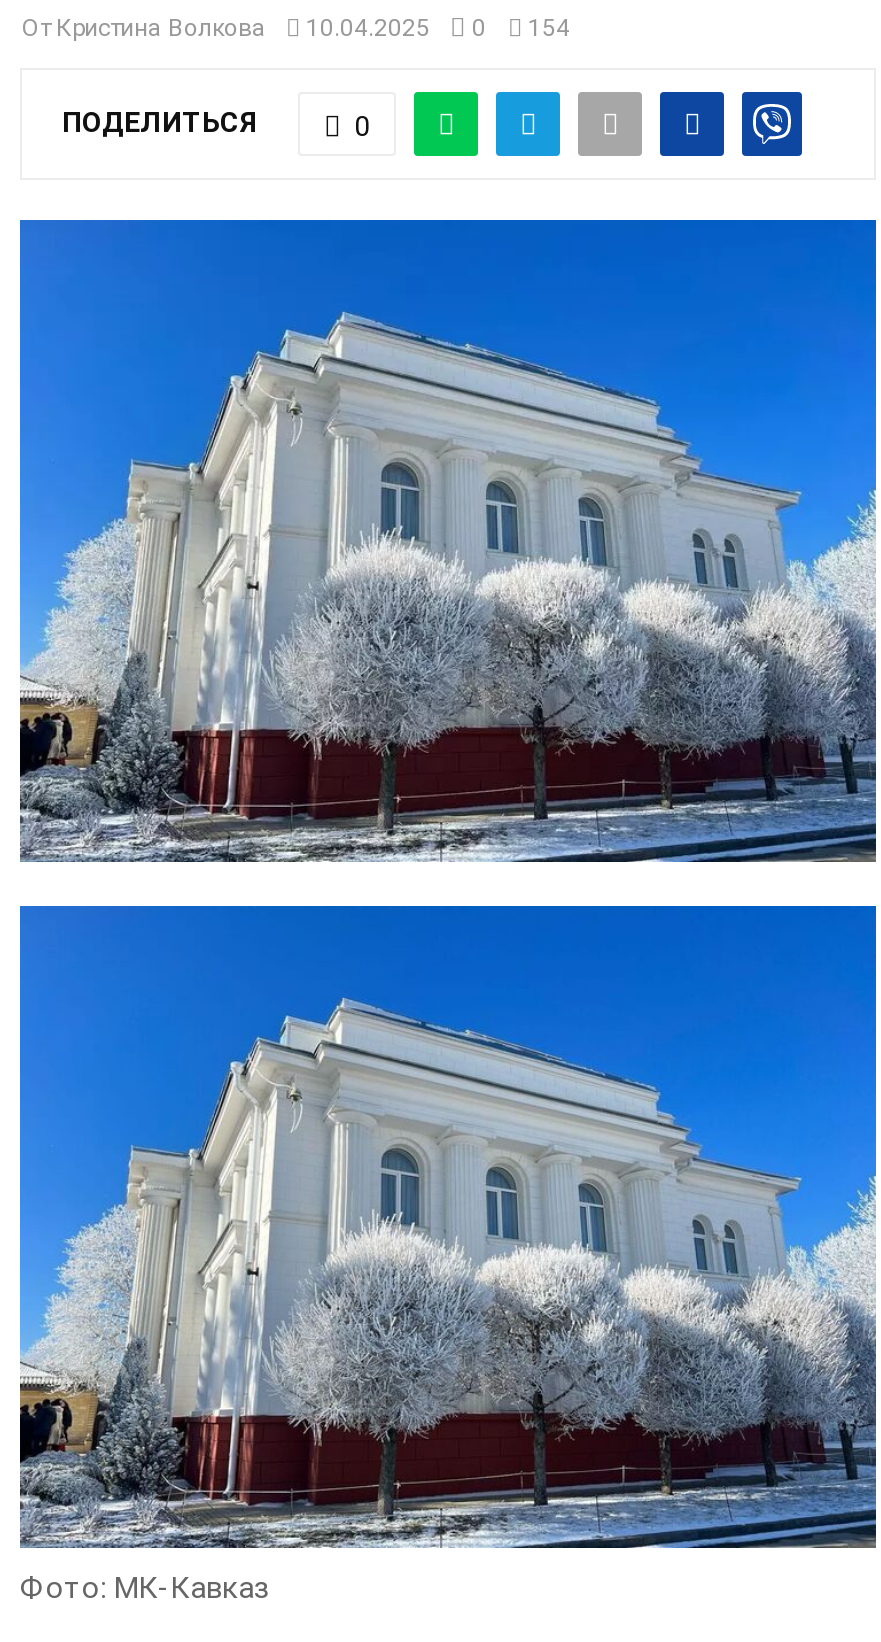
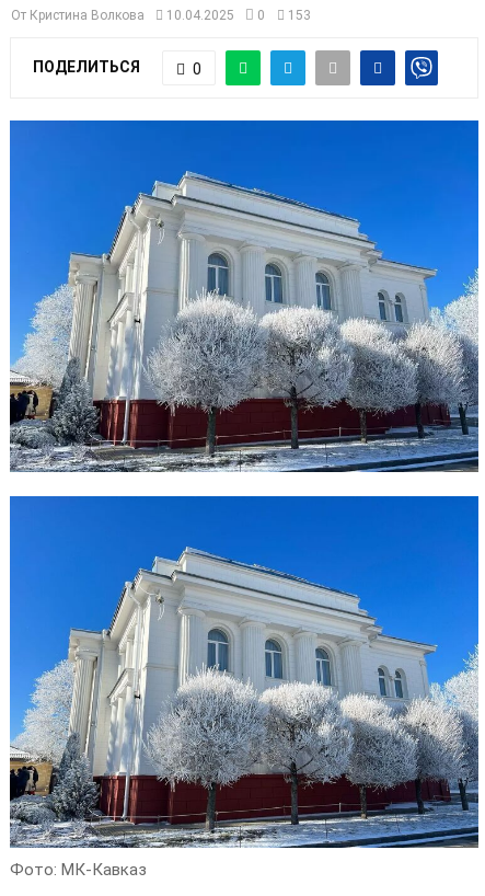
- 154
+ 153
